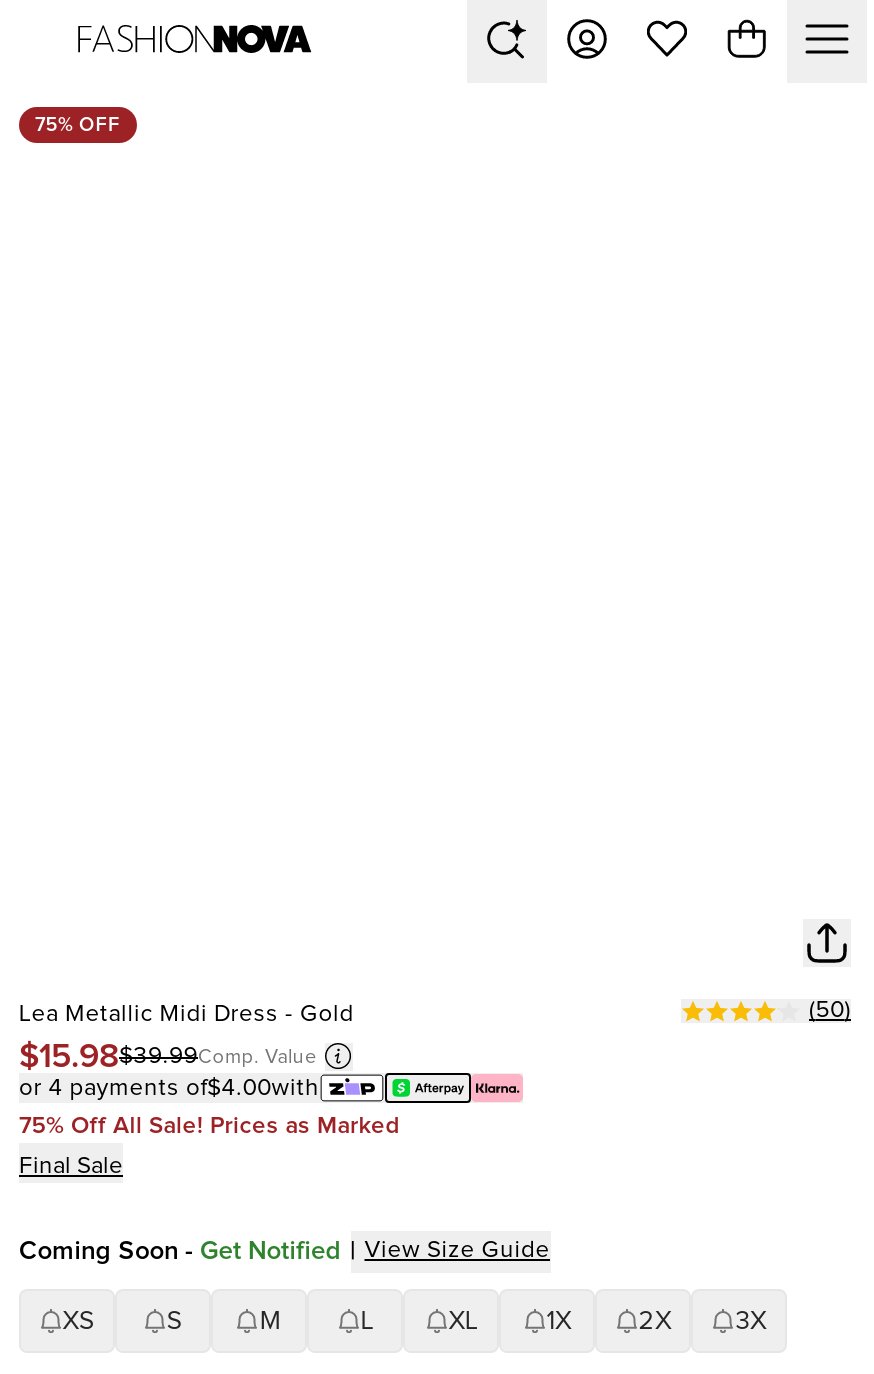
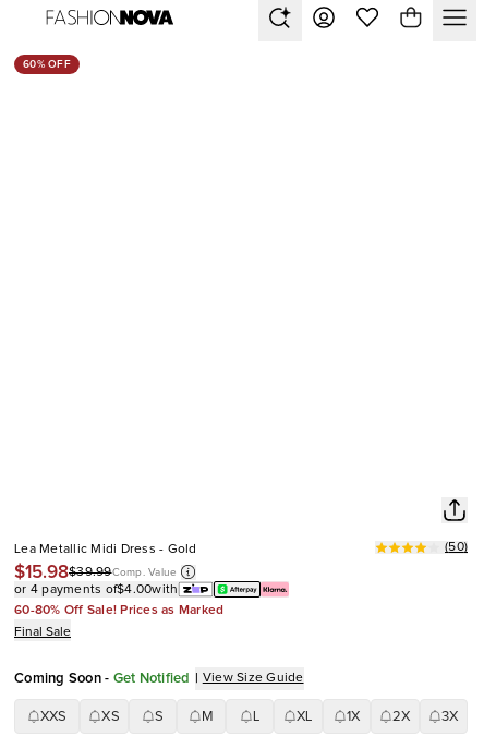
- 75% OFF
+ 60% OFF

- 75% Off All Sale! Prices as Marked
+ 60-80% Off Sale! Prices as Marked

+ XXS
